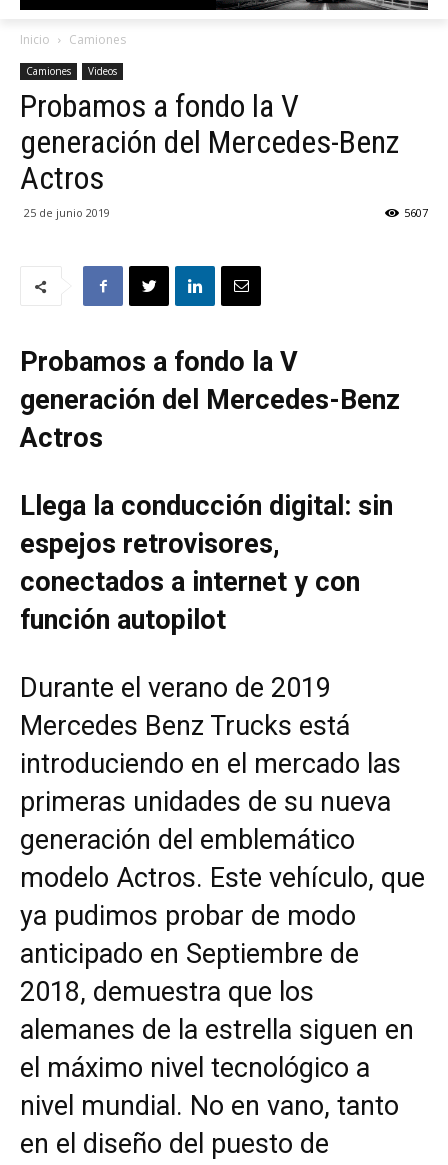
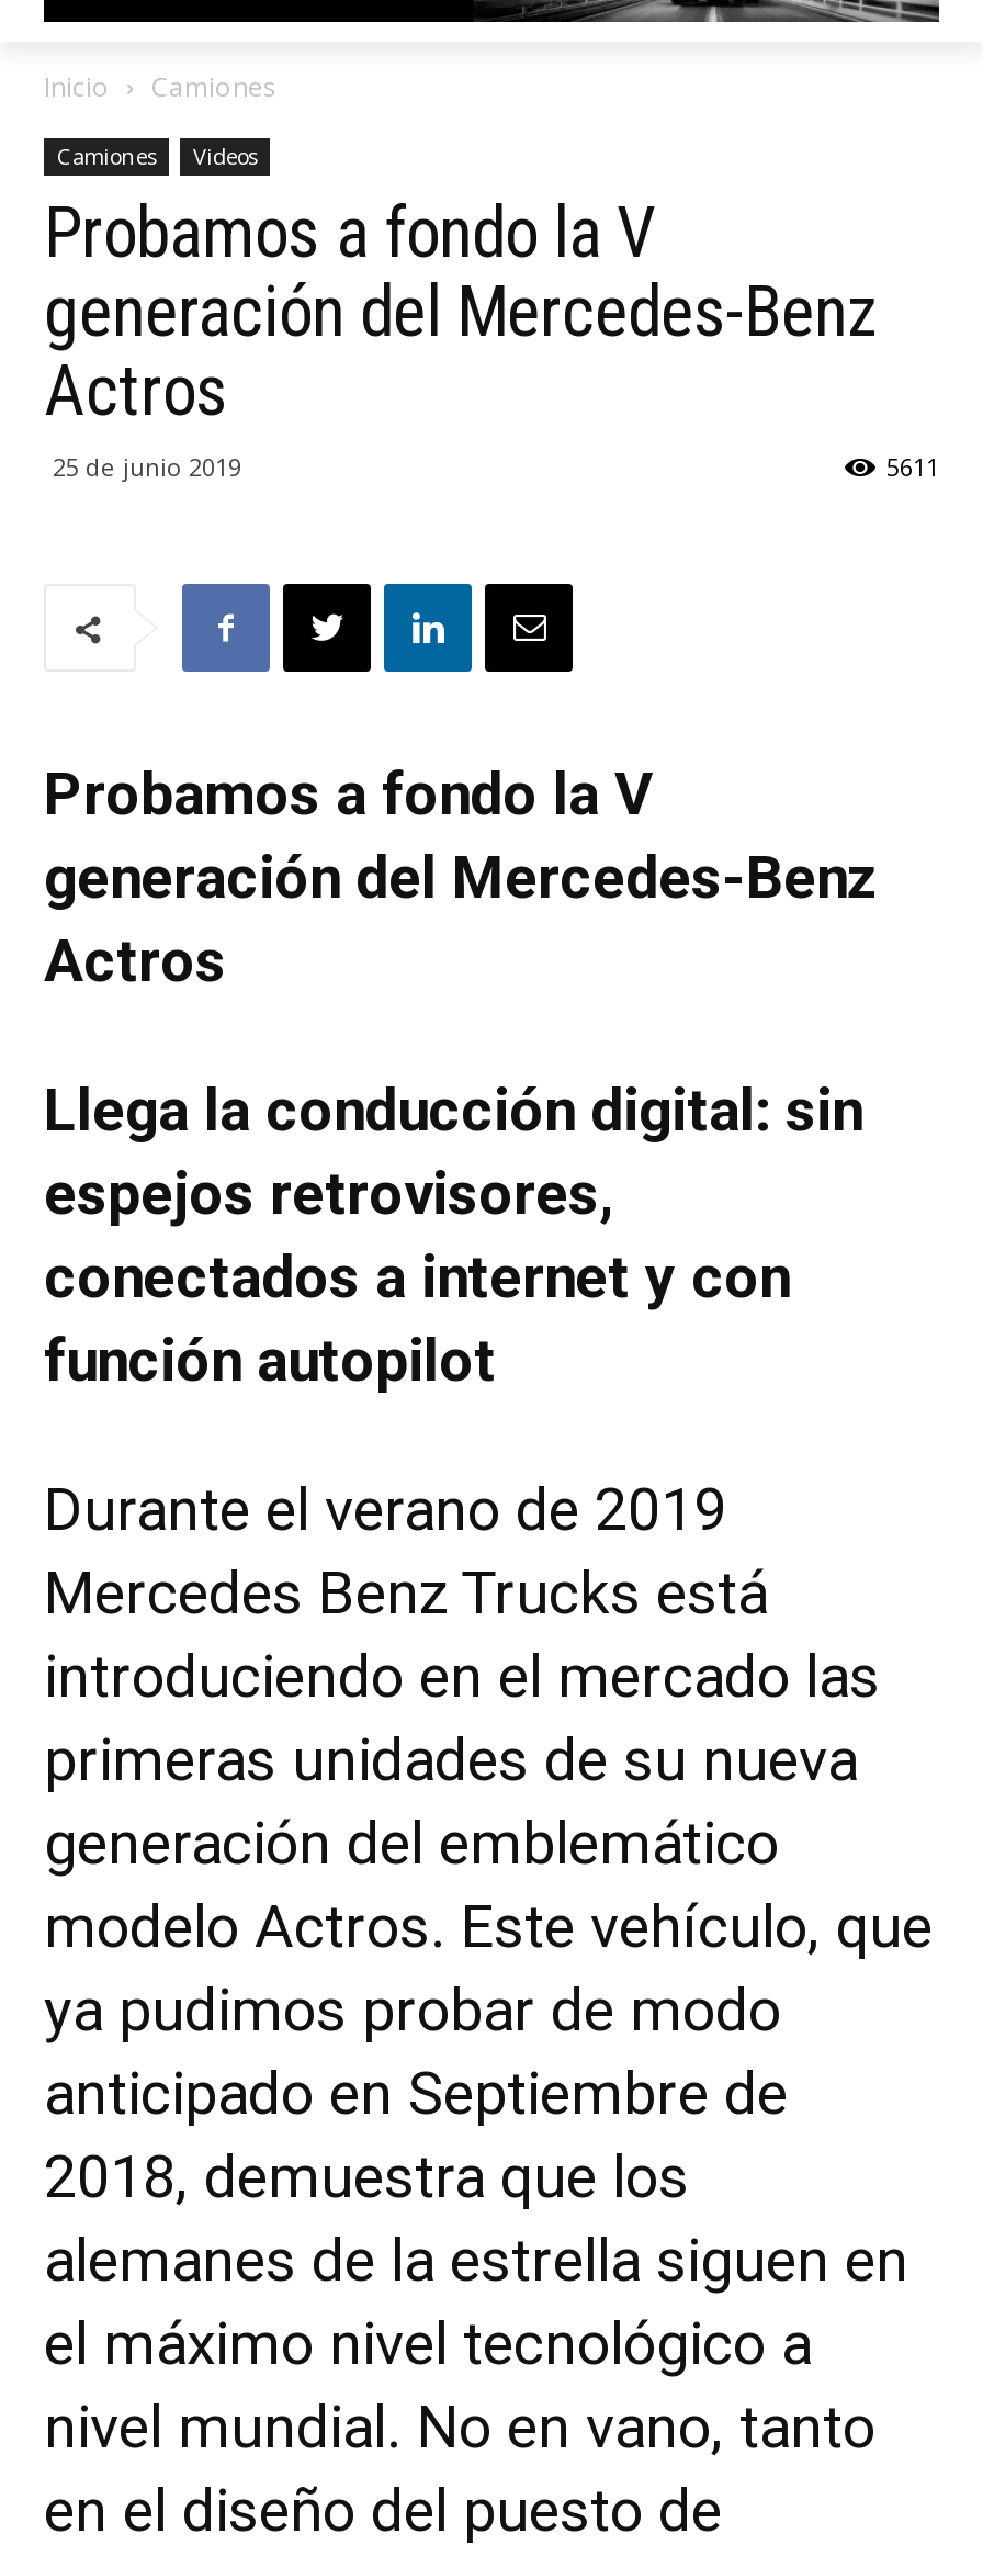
- 5607
+ 5611
